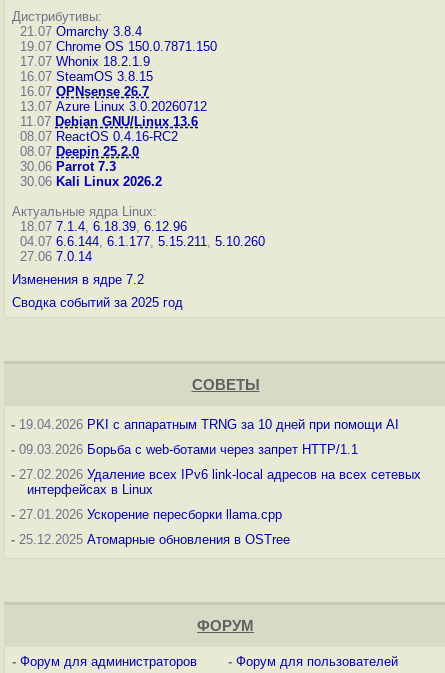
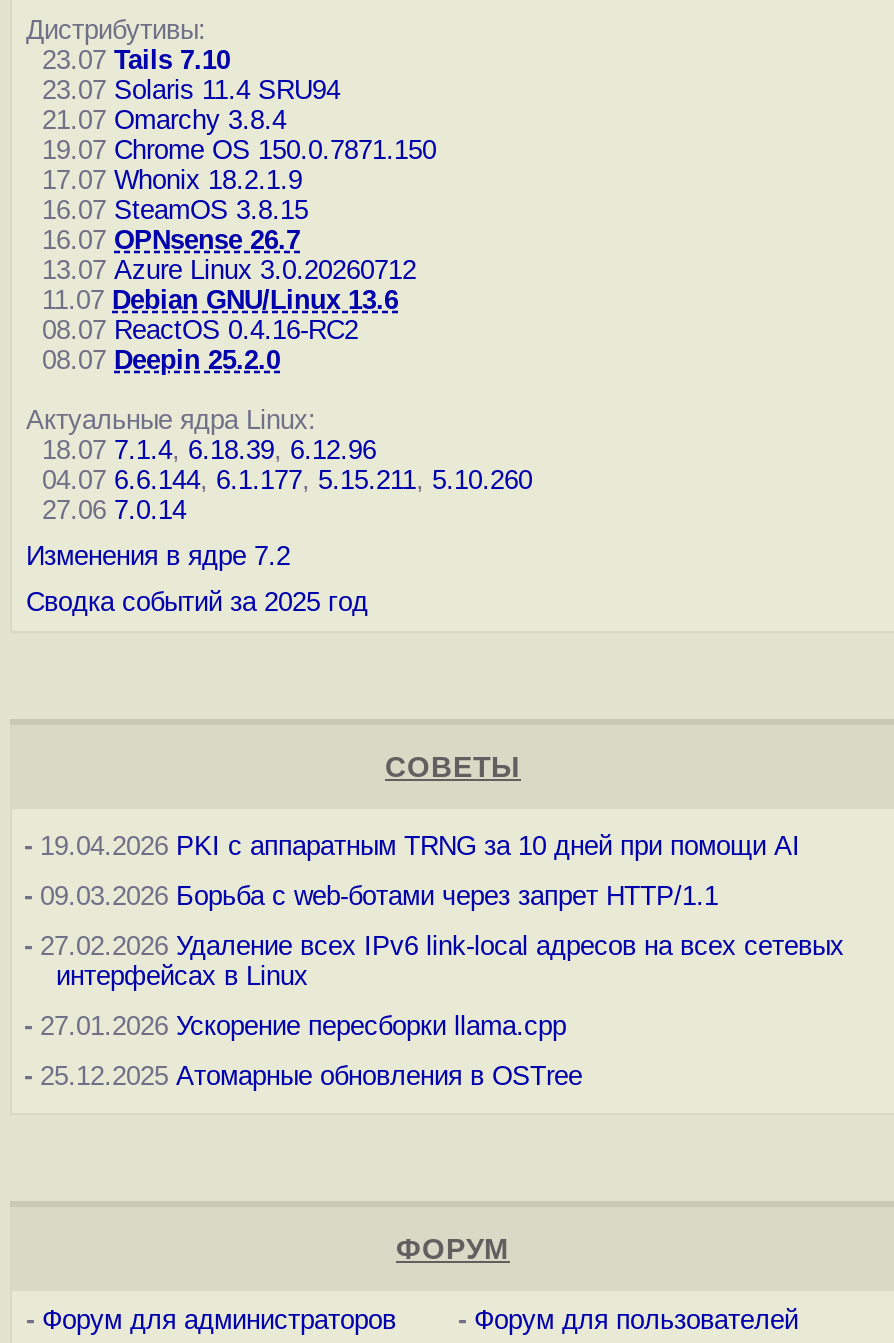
+ 23.07 Tails 7.10
+ 23.07 Solaris 11.4 SRU94

moved down: 21.07 Omarchy 3.8.4 | 19.07 Chrome OS 150.0.7871.150 | 17.07 Whonix 18.2.1.9 | ... | 08.07 ReactOS 0.4.16-RC2 | 08.07 Deepin 25.2.0

- 30.06 Parrot 7.3
- 30.06 Kali Linux 2026.2
